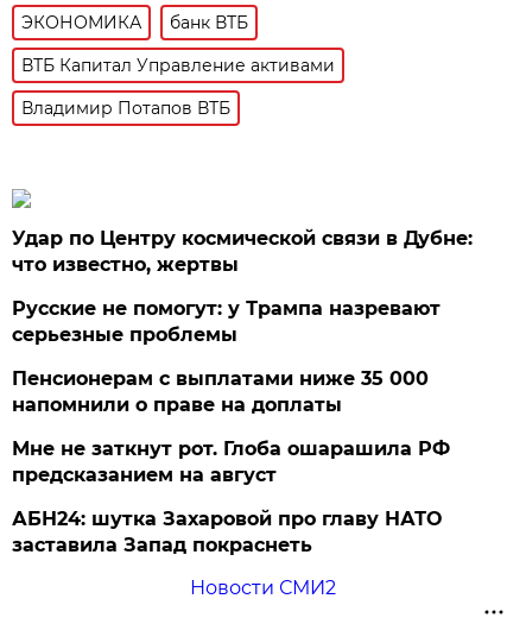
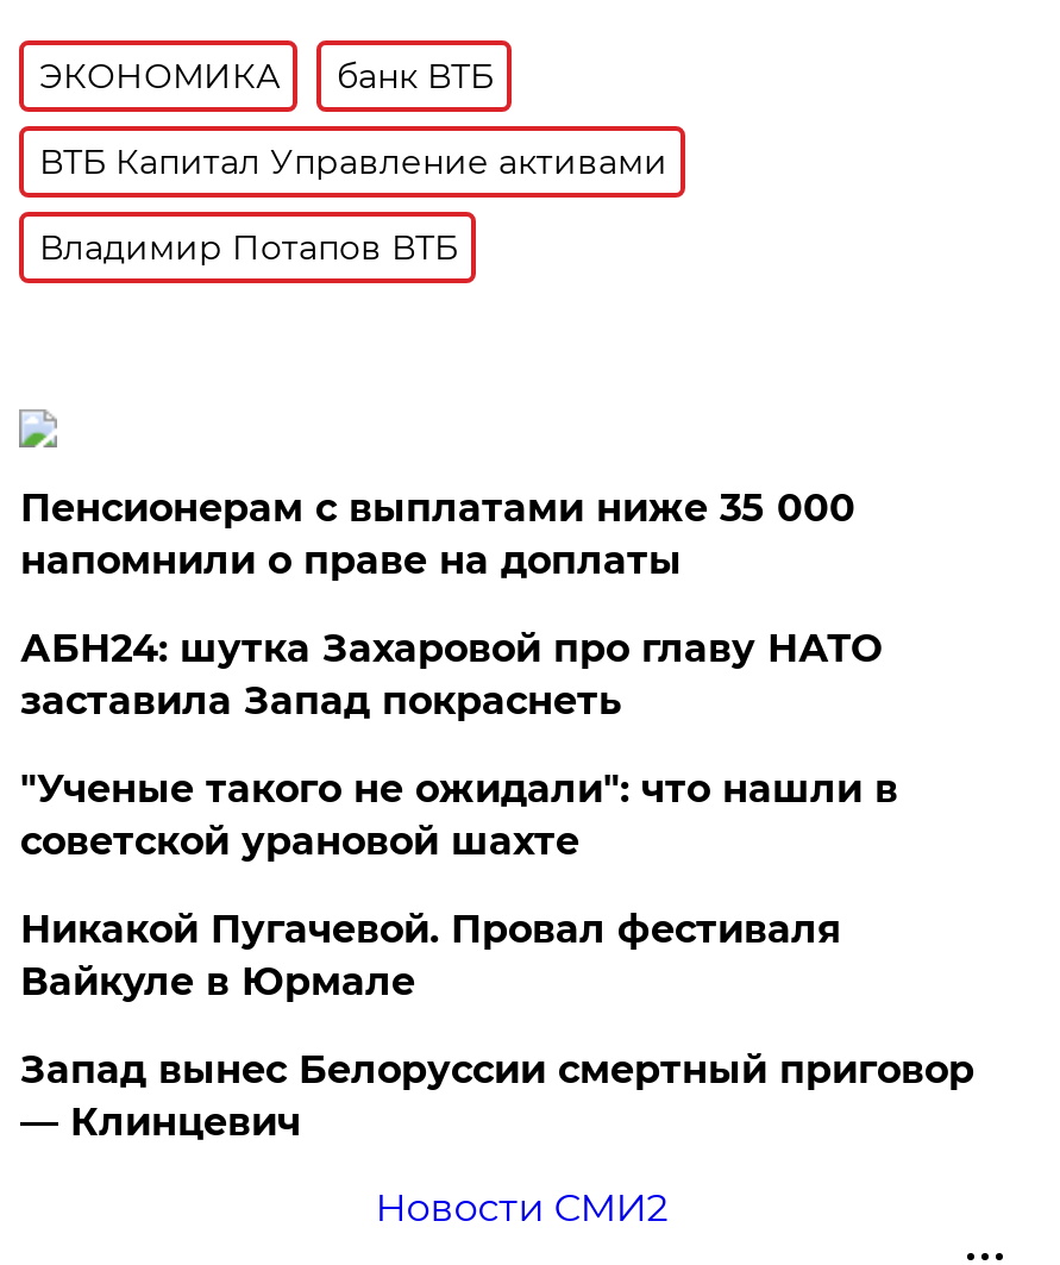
- Удар по Центру космической связи в Дубне:
- что известно, жертвы
- Русские не помогут: у Трампа назревают
- серьезные проблемы

moved up: Пенсионерам с выплатами ниже 35 000 | напомнили о праве на доплаты

- Мне не заткнут рот. Глоба ошарашила РФ
- предсказанием на август

moved up: АБН24: шутка Захаровой про главу НАТО | заставила Запад покраснеть

+ "Ученые такого не ожидали": что нашли в
+ советской урановой шахте
+ Никакой Пугачевой. Провал фестиваля
+ Вайкуле в Юрмале
+ Запад вынес Белоруссии смертный приговор
+ — Клинцевич
